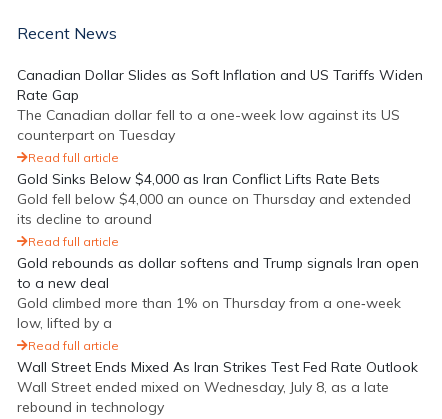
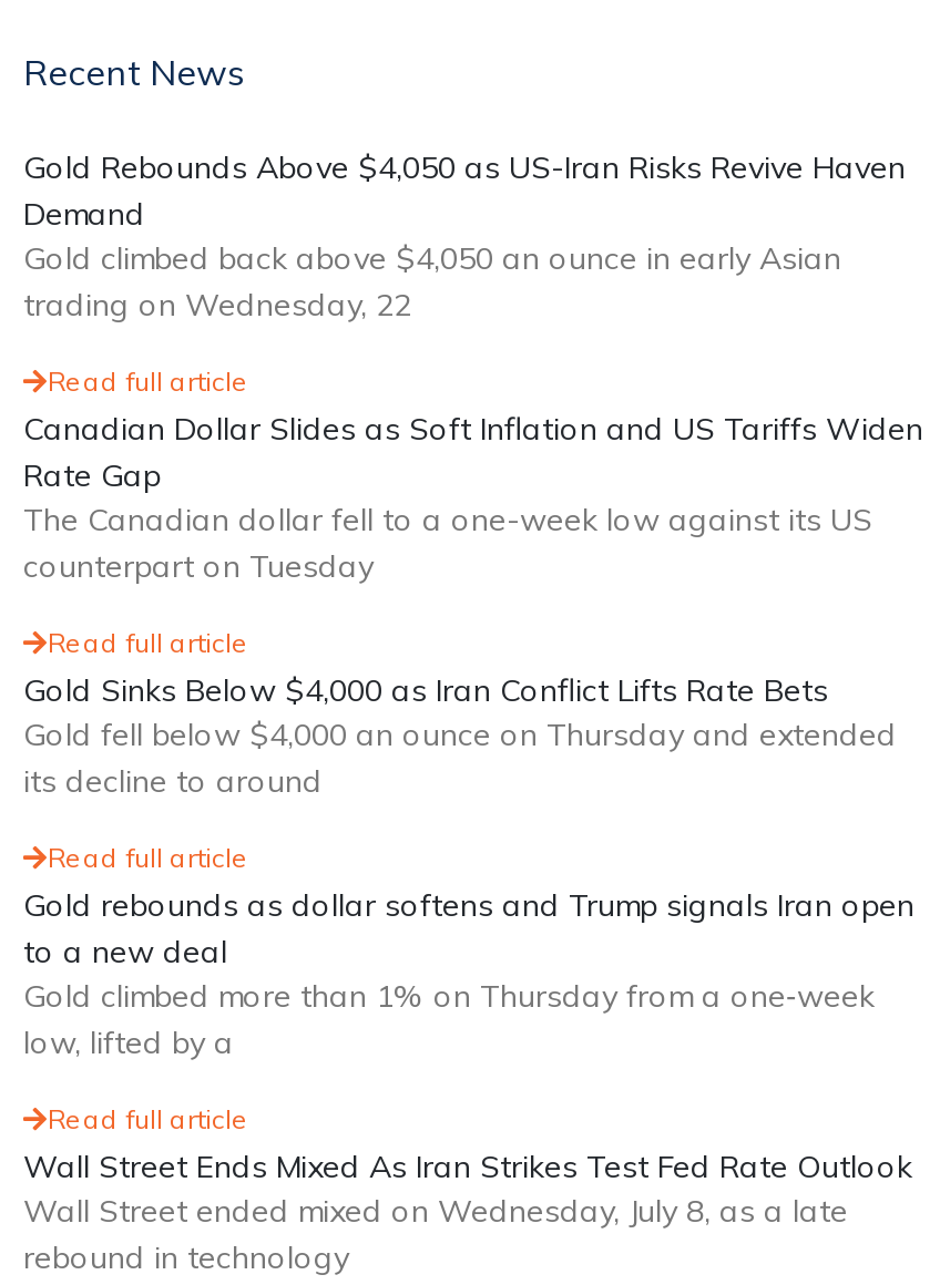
+ Gold Rebounds Above $4,050 as US-Iran Risks Revive Haven
+ Demand
+ Gold climbed back above $4,050 an ounce in early Asian
+ trading on Wednesday, 22
+ Read full article
